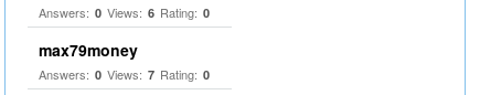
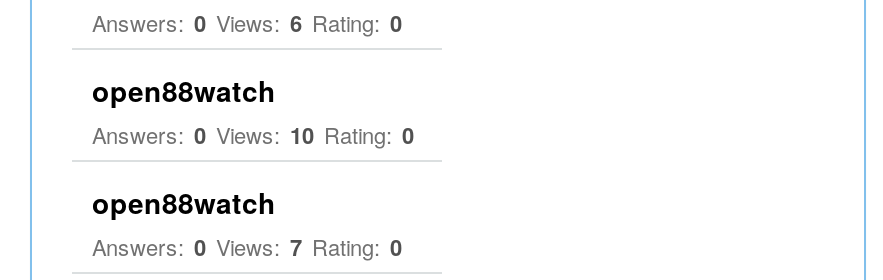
- max79money
+ open88watch
+ Answers: 0 Views: 10 Rating: 0
+ open88watch
